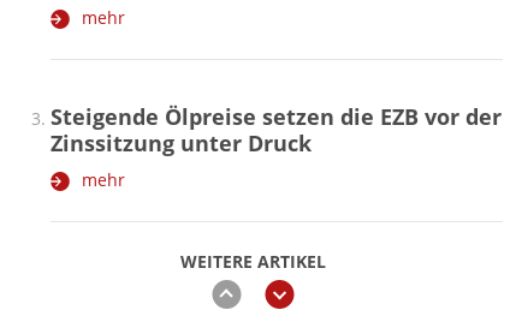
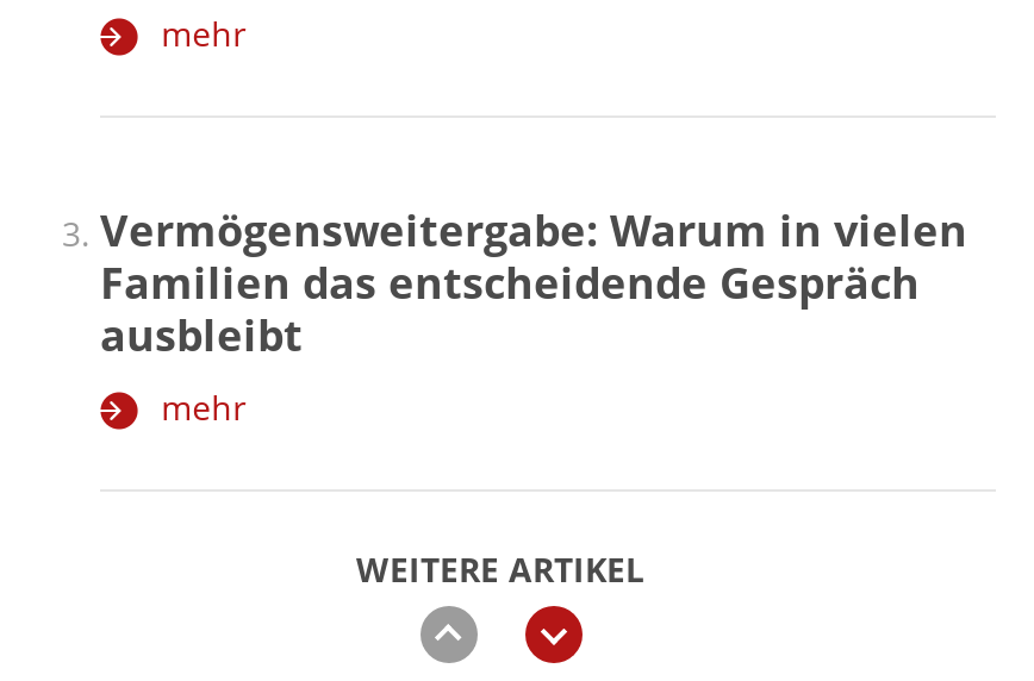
- Steigende Ölpreise setzen die EZB vor der
- Zinssitzung unter Druck
+ Vermögensweitergabe: Warum in vielen
+ Familien das entscheidende Gespräch
+ ausbleibt
